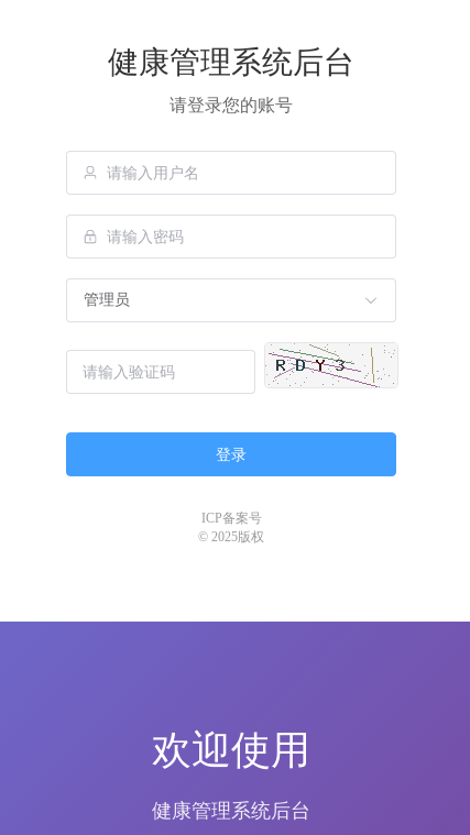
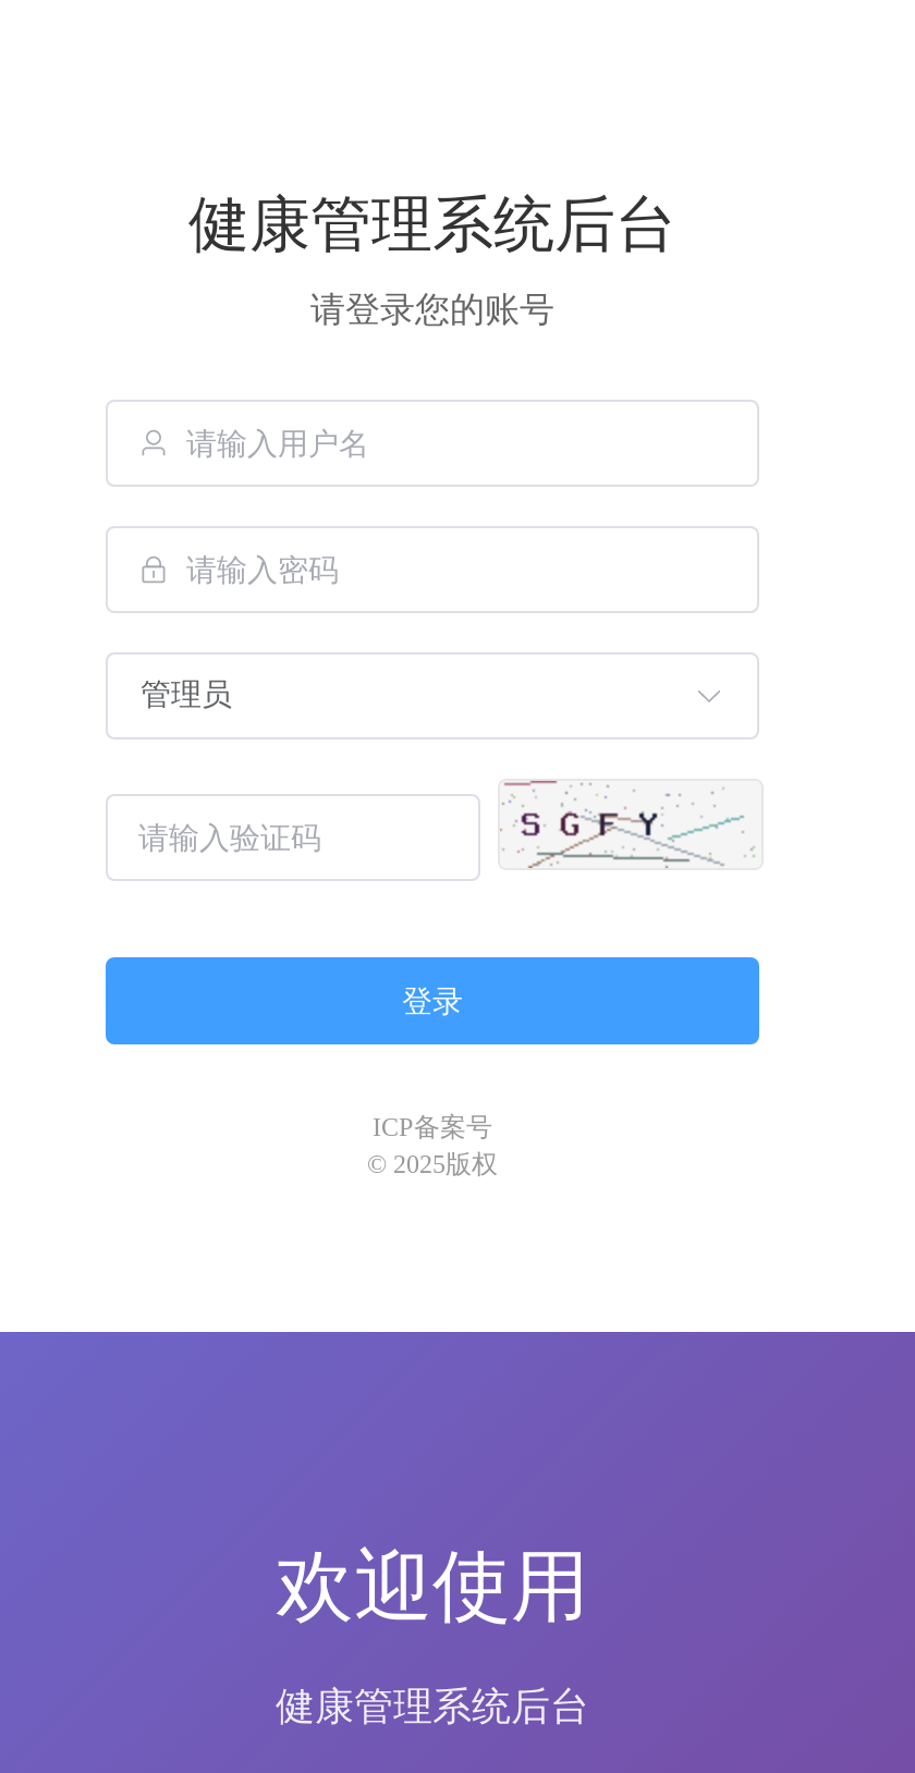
- [image]
+ [image]
